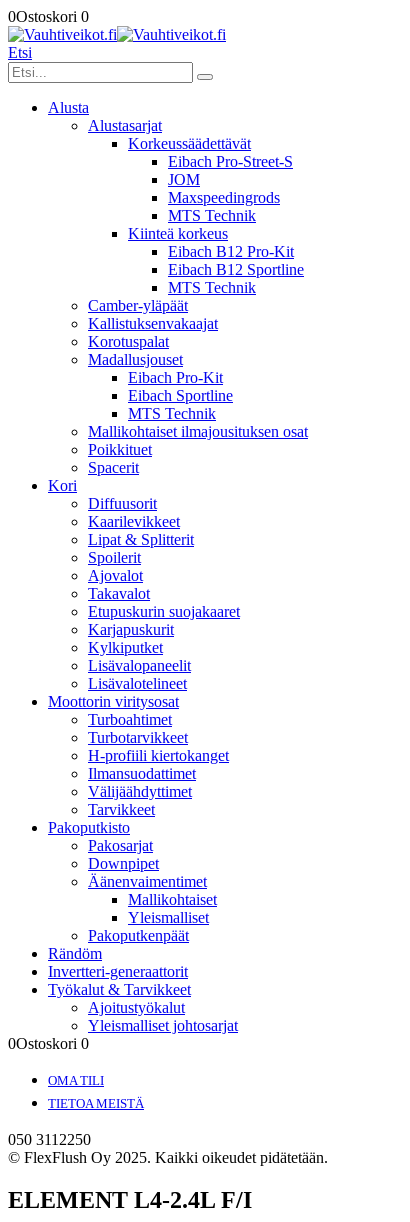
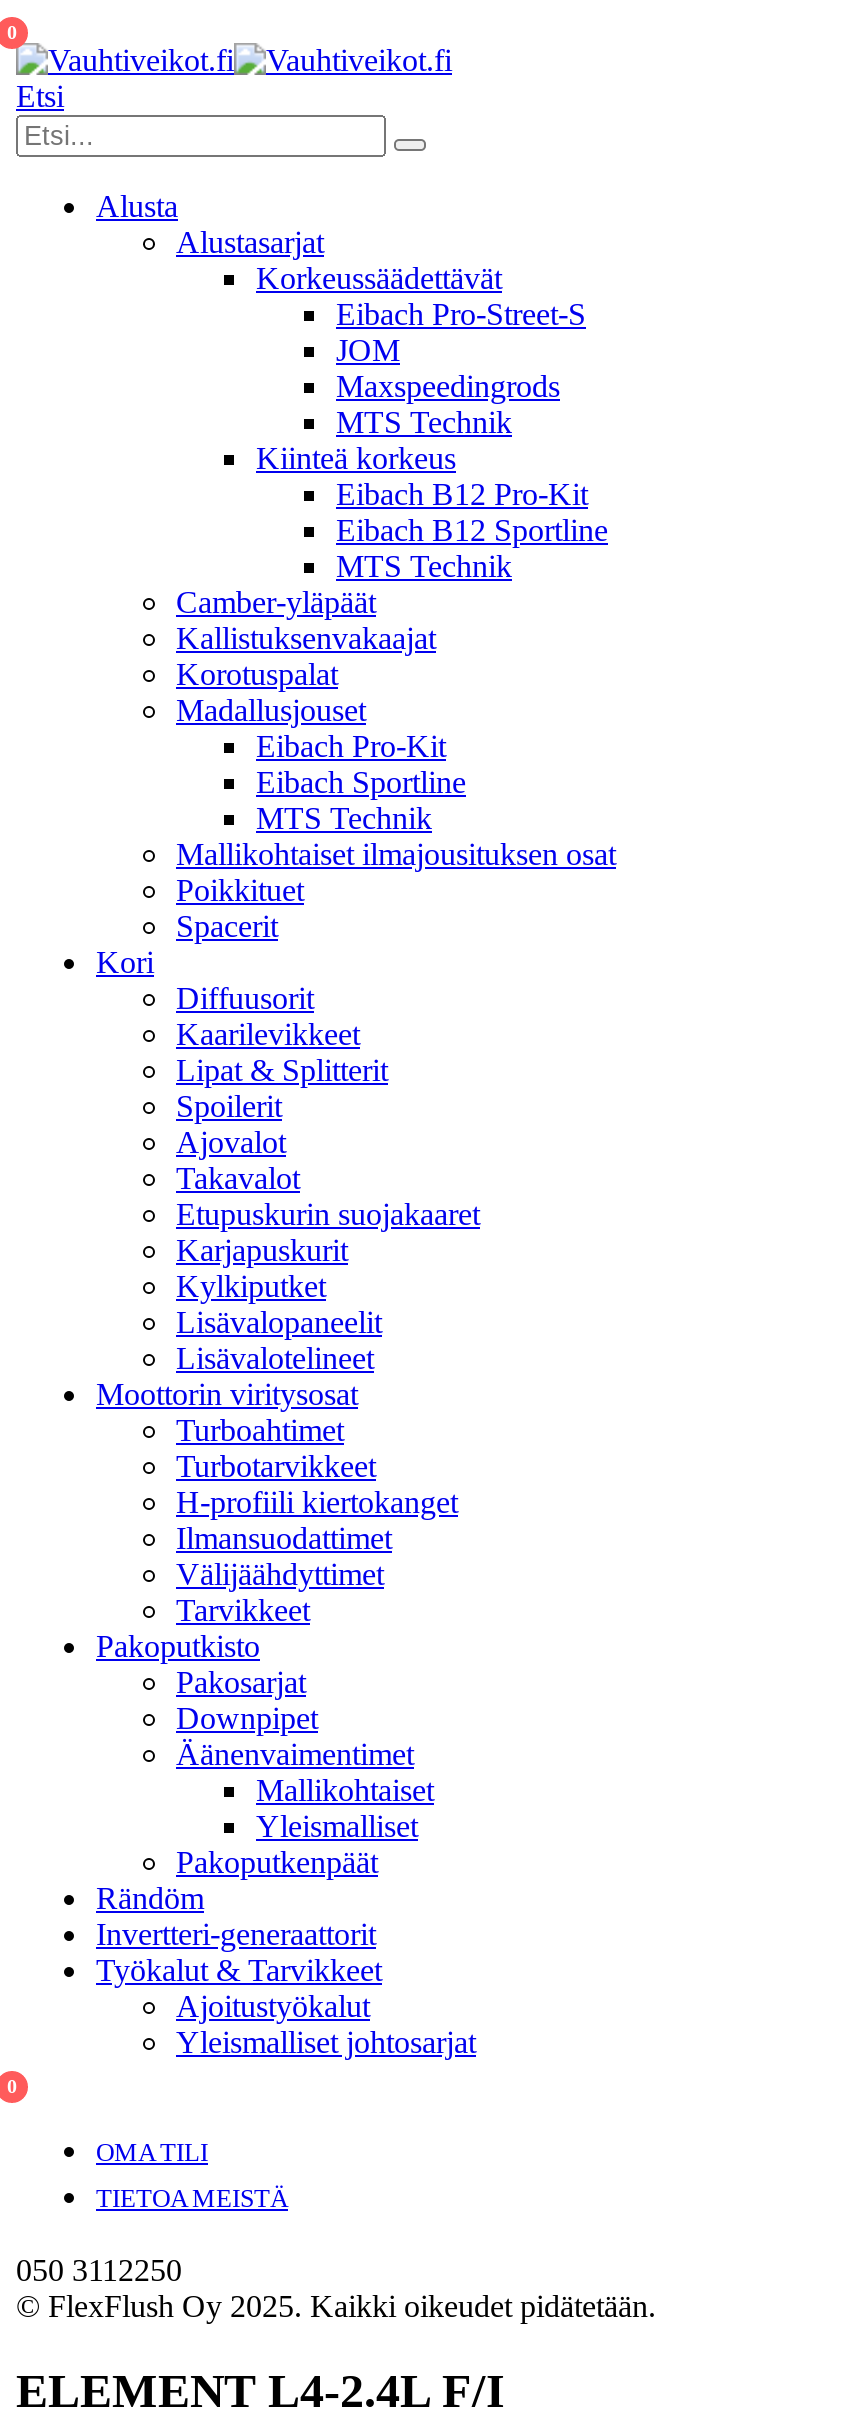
- 0Ostoskori 0
+ 0

- 0Ostoskori 0
+ 0
